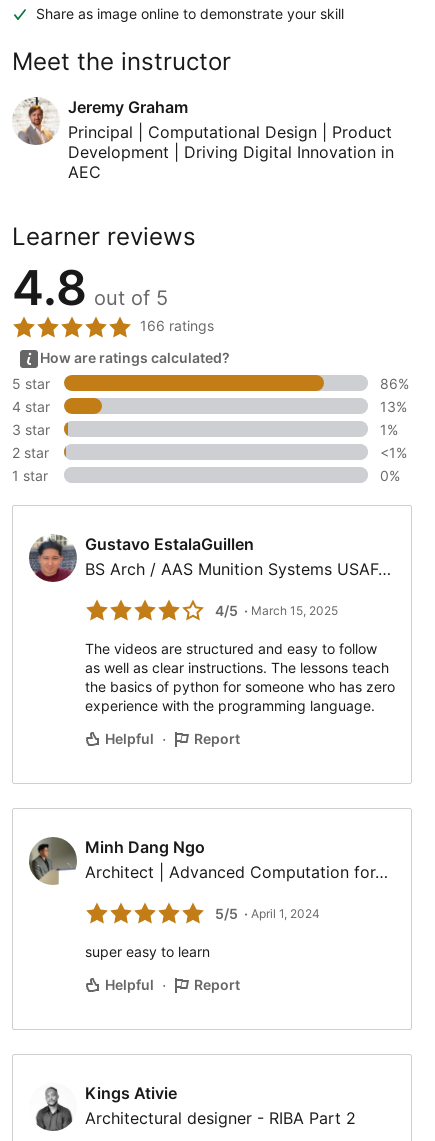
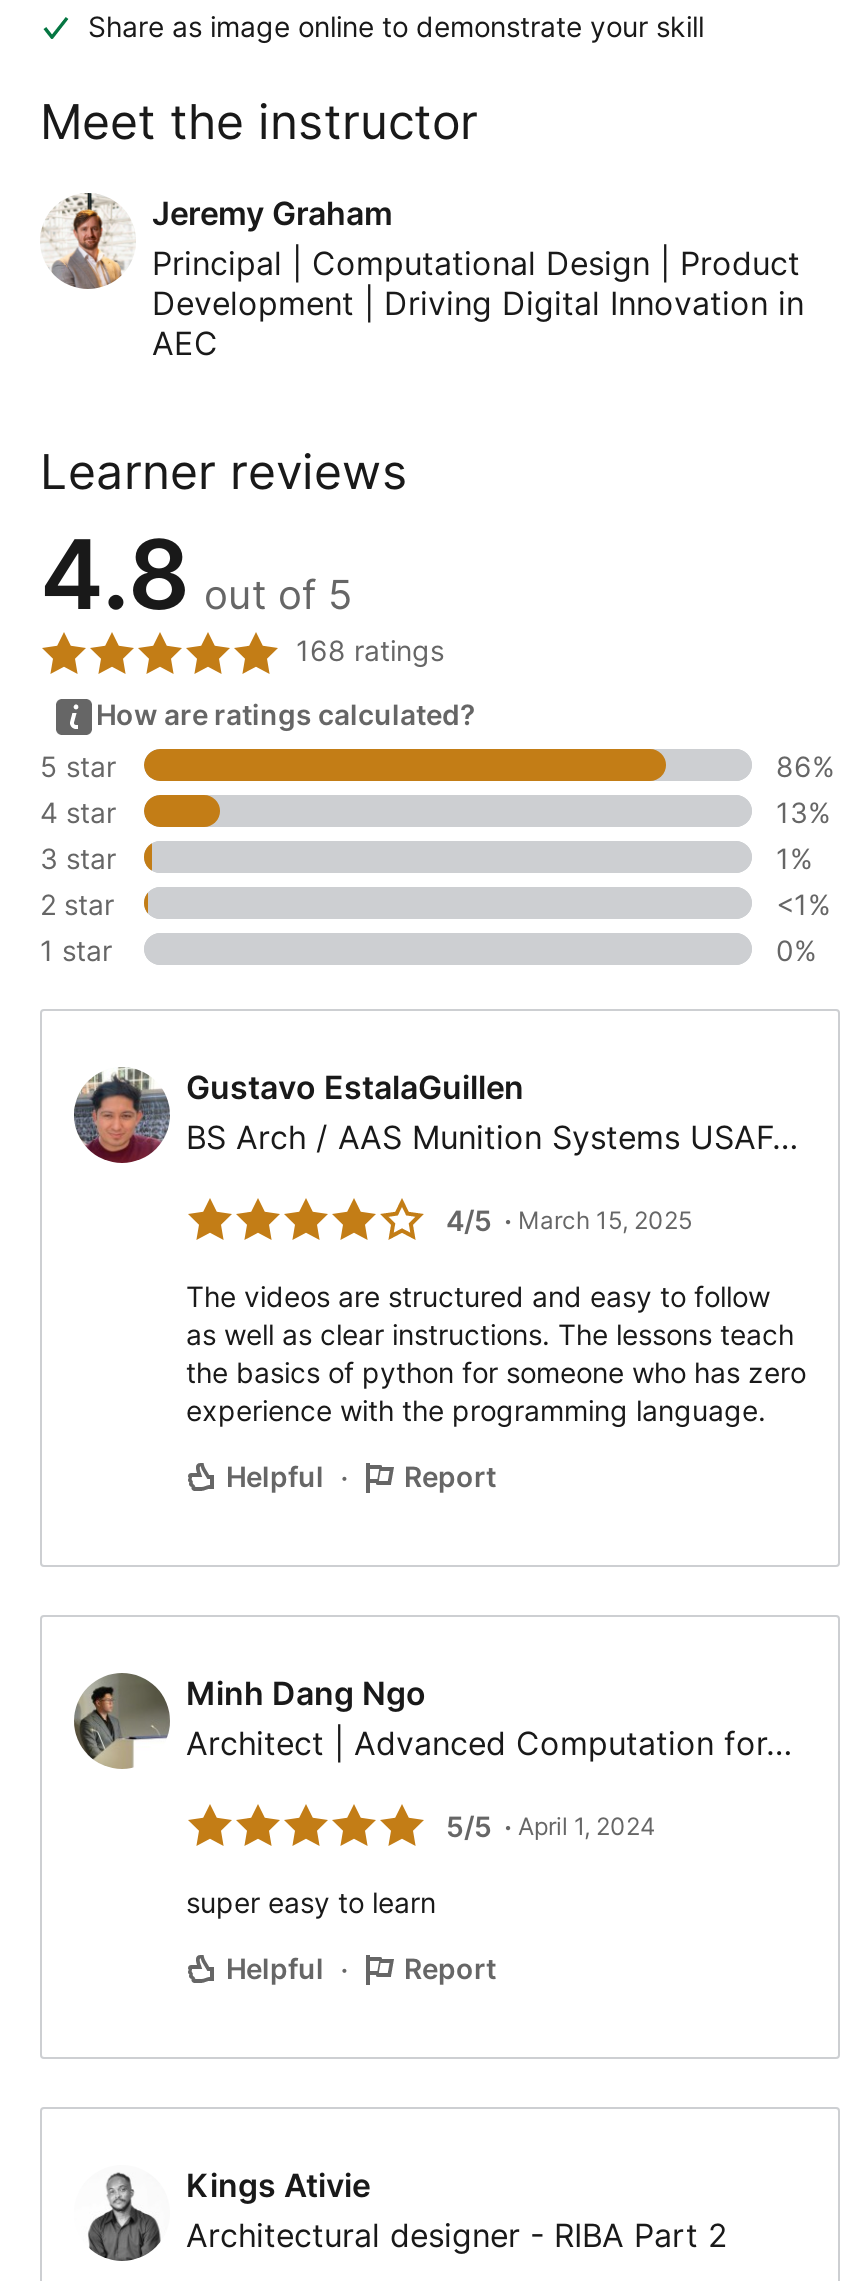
- 166 ratings
+ 168 ratings
